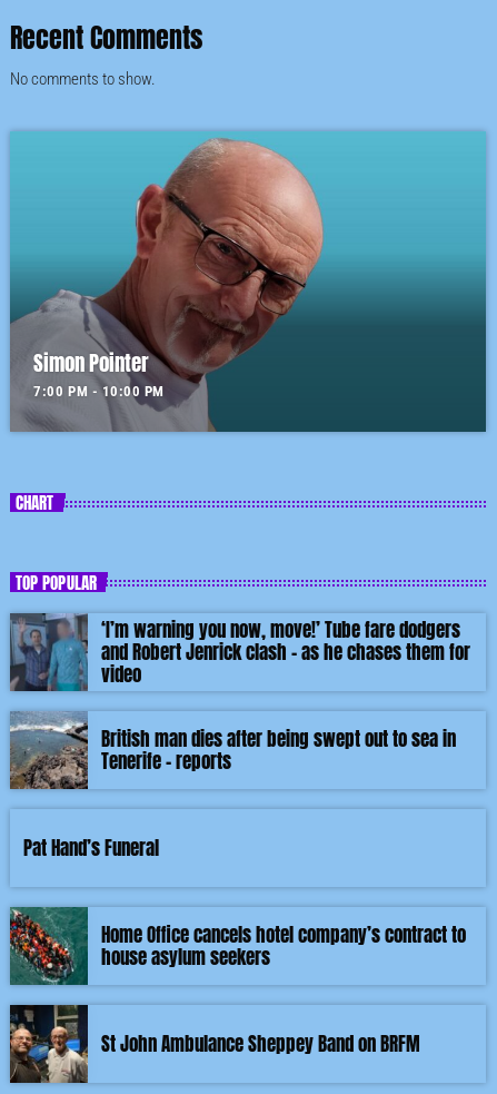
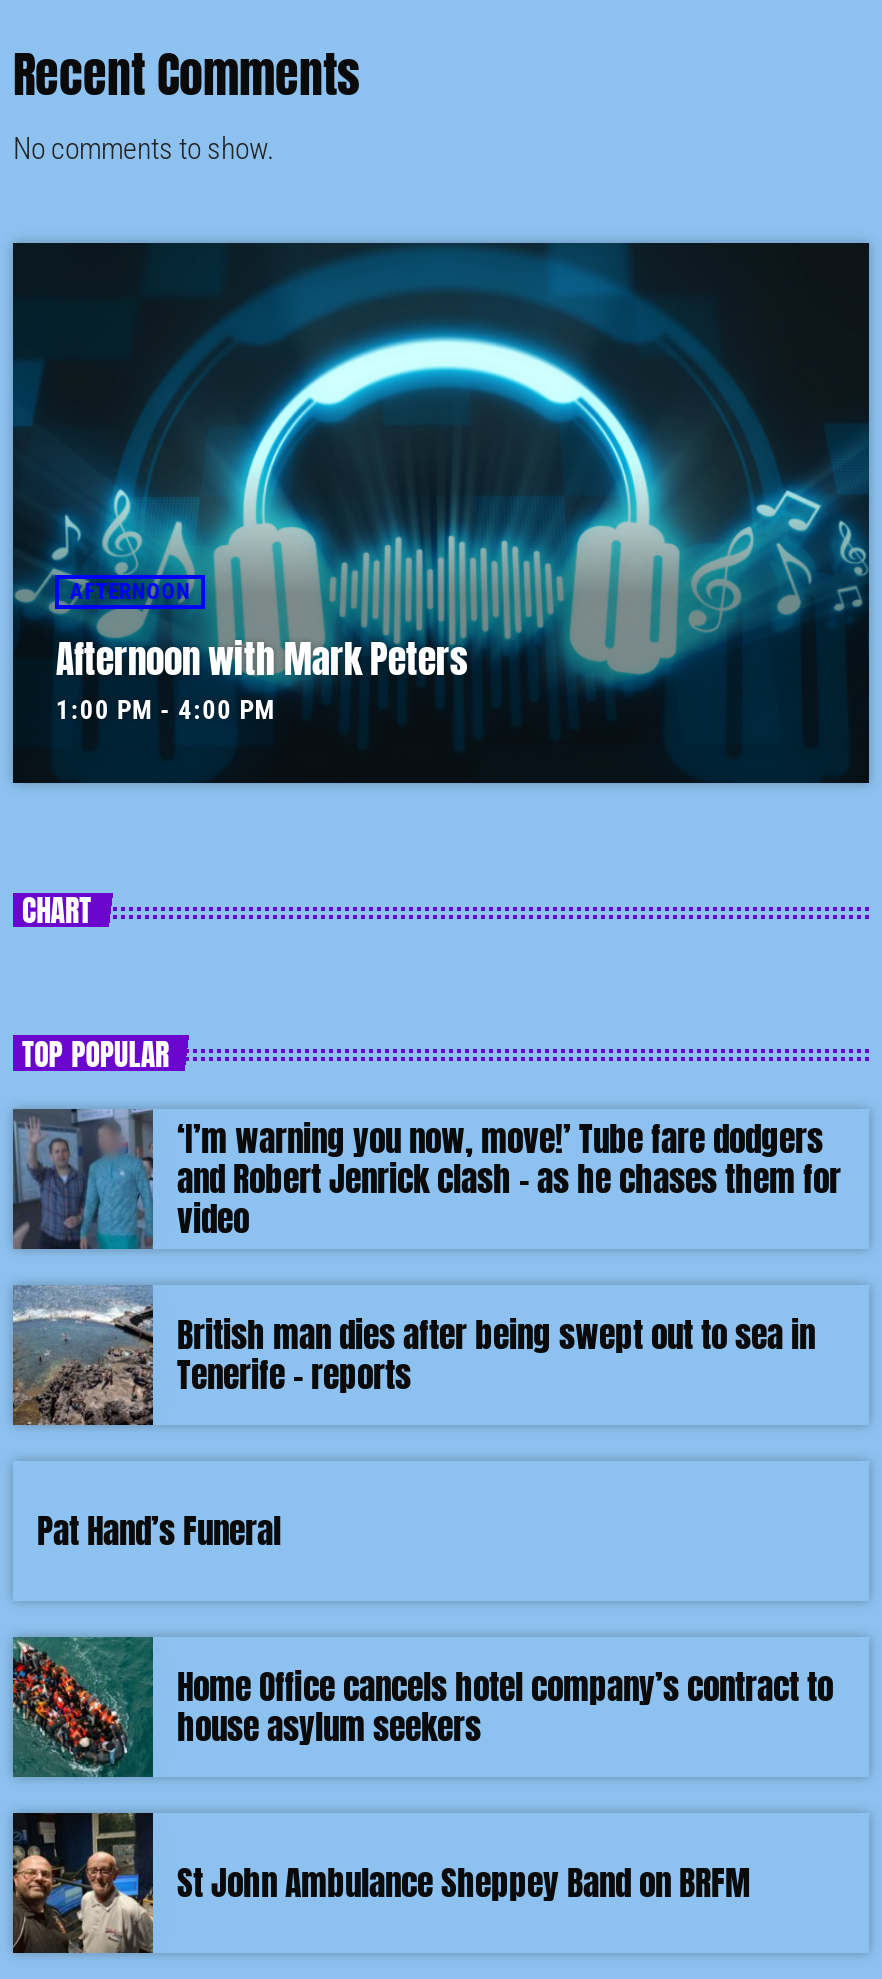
- [image]
- Simon Pointer
- 7:00 PM - 10:00 PM
+ [image]
+ AFTERNOON
+ Afternoon with Mark Peters
+ 1:00 PM - 4:00 PM
